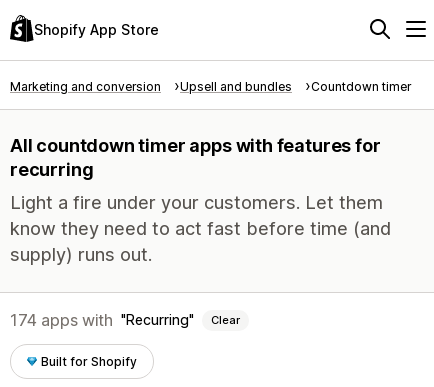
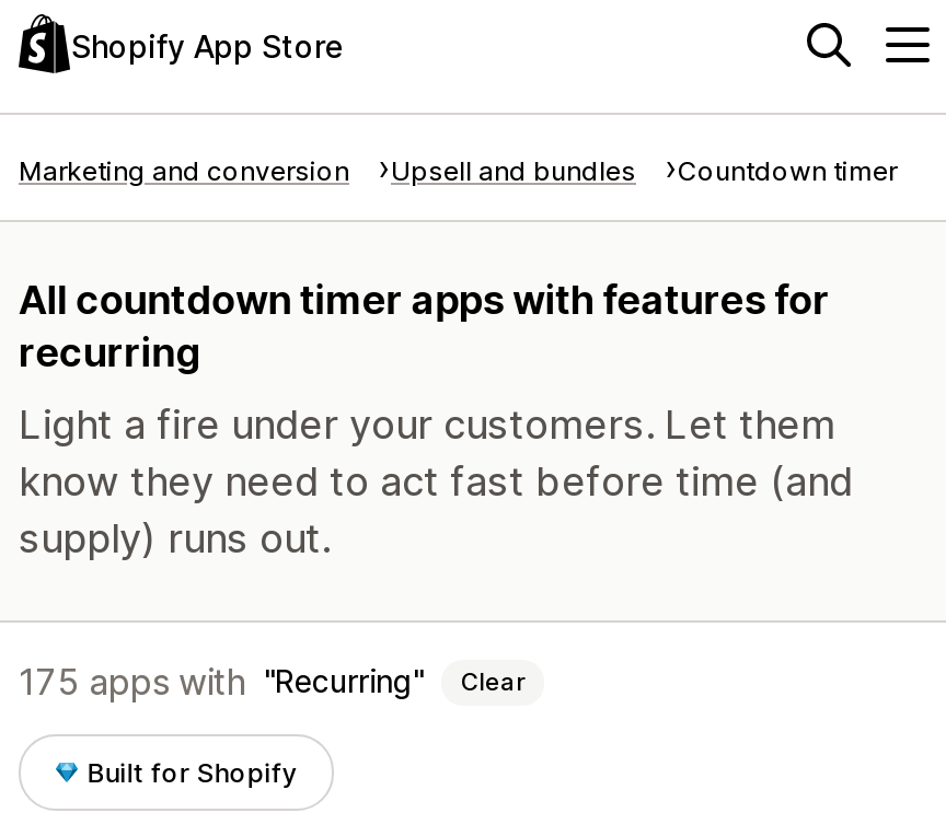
- 174 apps with Recurring Clear
+ 175 apps with Recurring Clear
